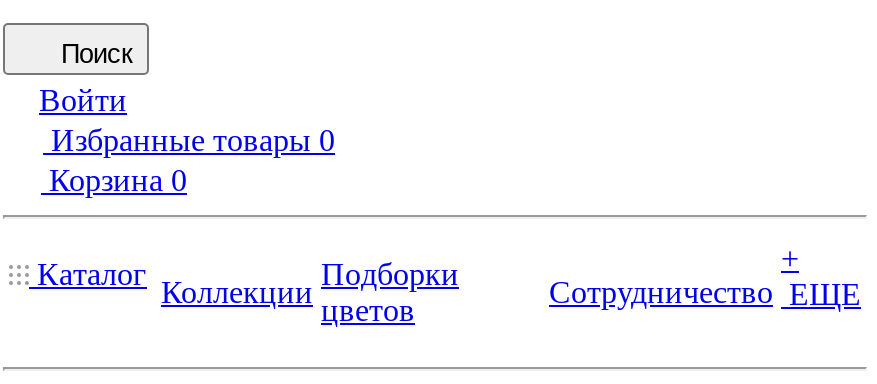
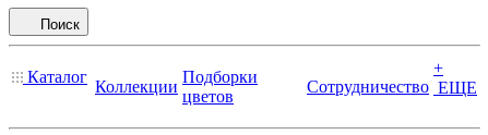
- Войти
- Избранные товары 0
- Корзина 0
